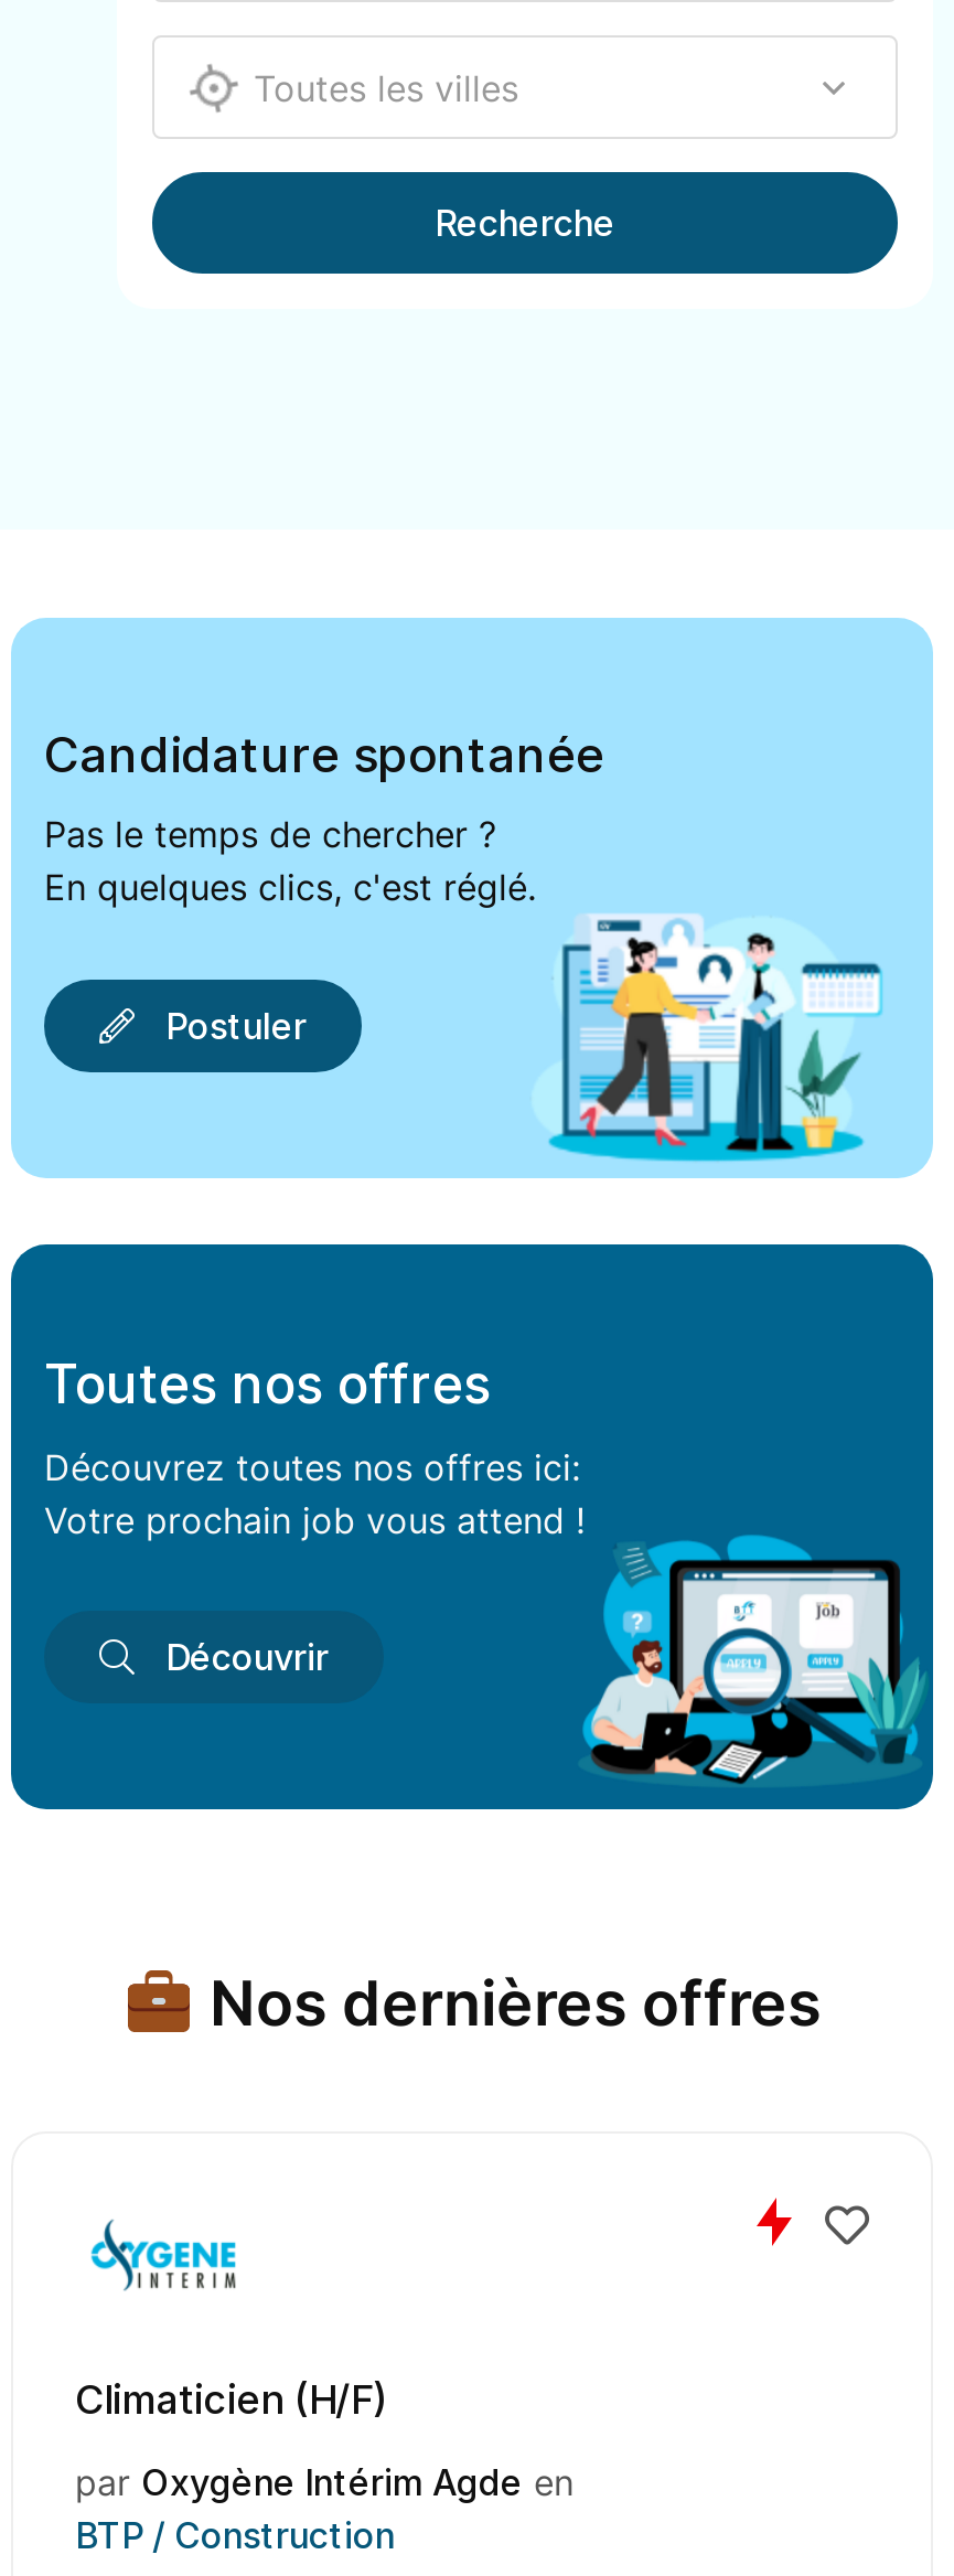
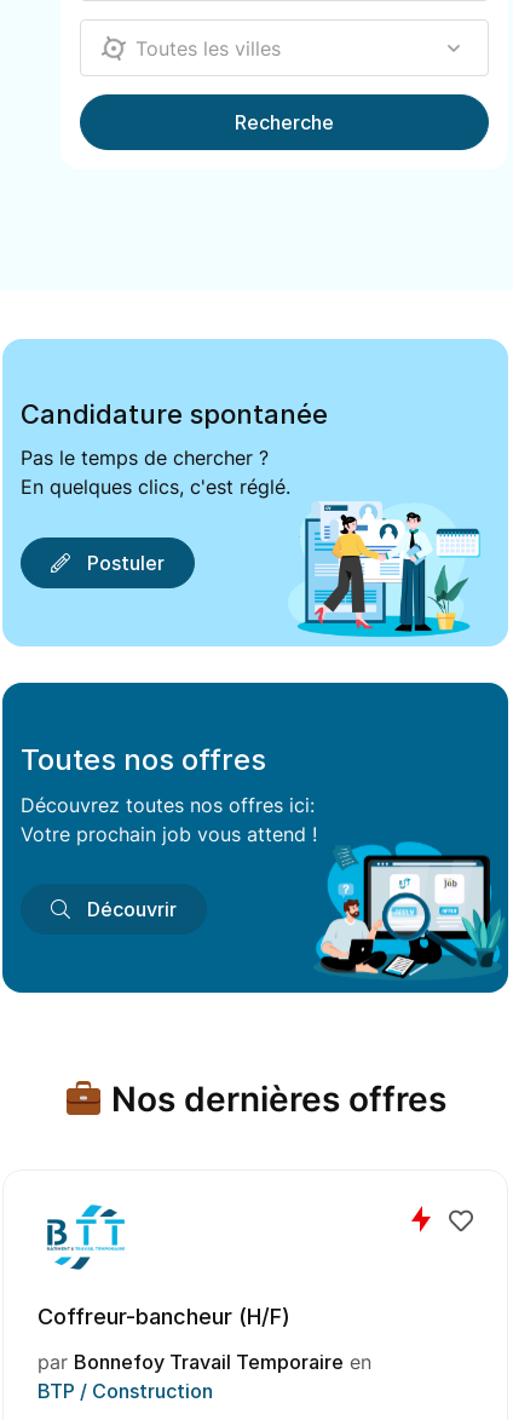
- [image]
- Climaticien (H/F)
+ [image]
+ Coffreur-bancheur (H/F)

- par Oxygène Intérim Agde en
+ par Bonnefoy Travail Temporaire en
